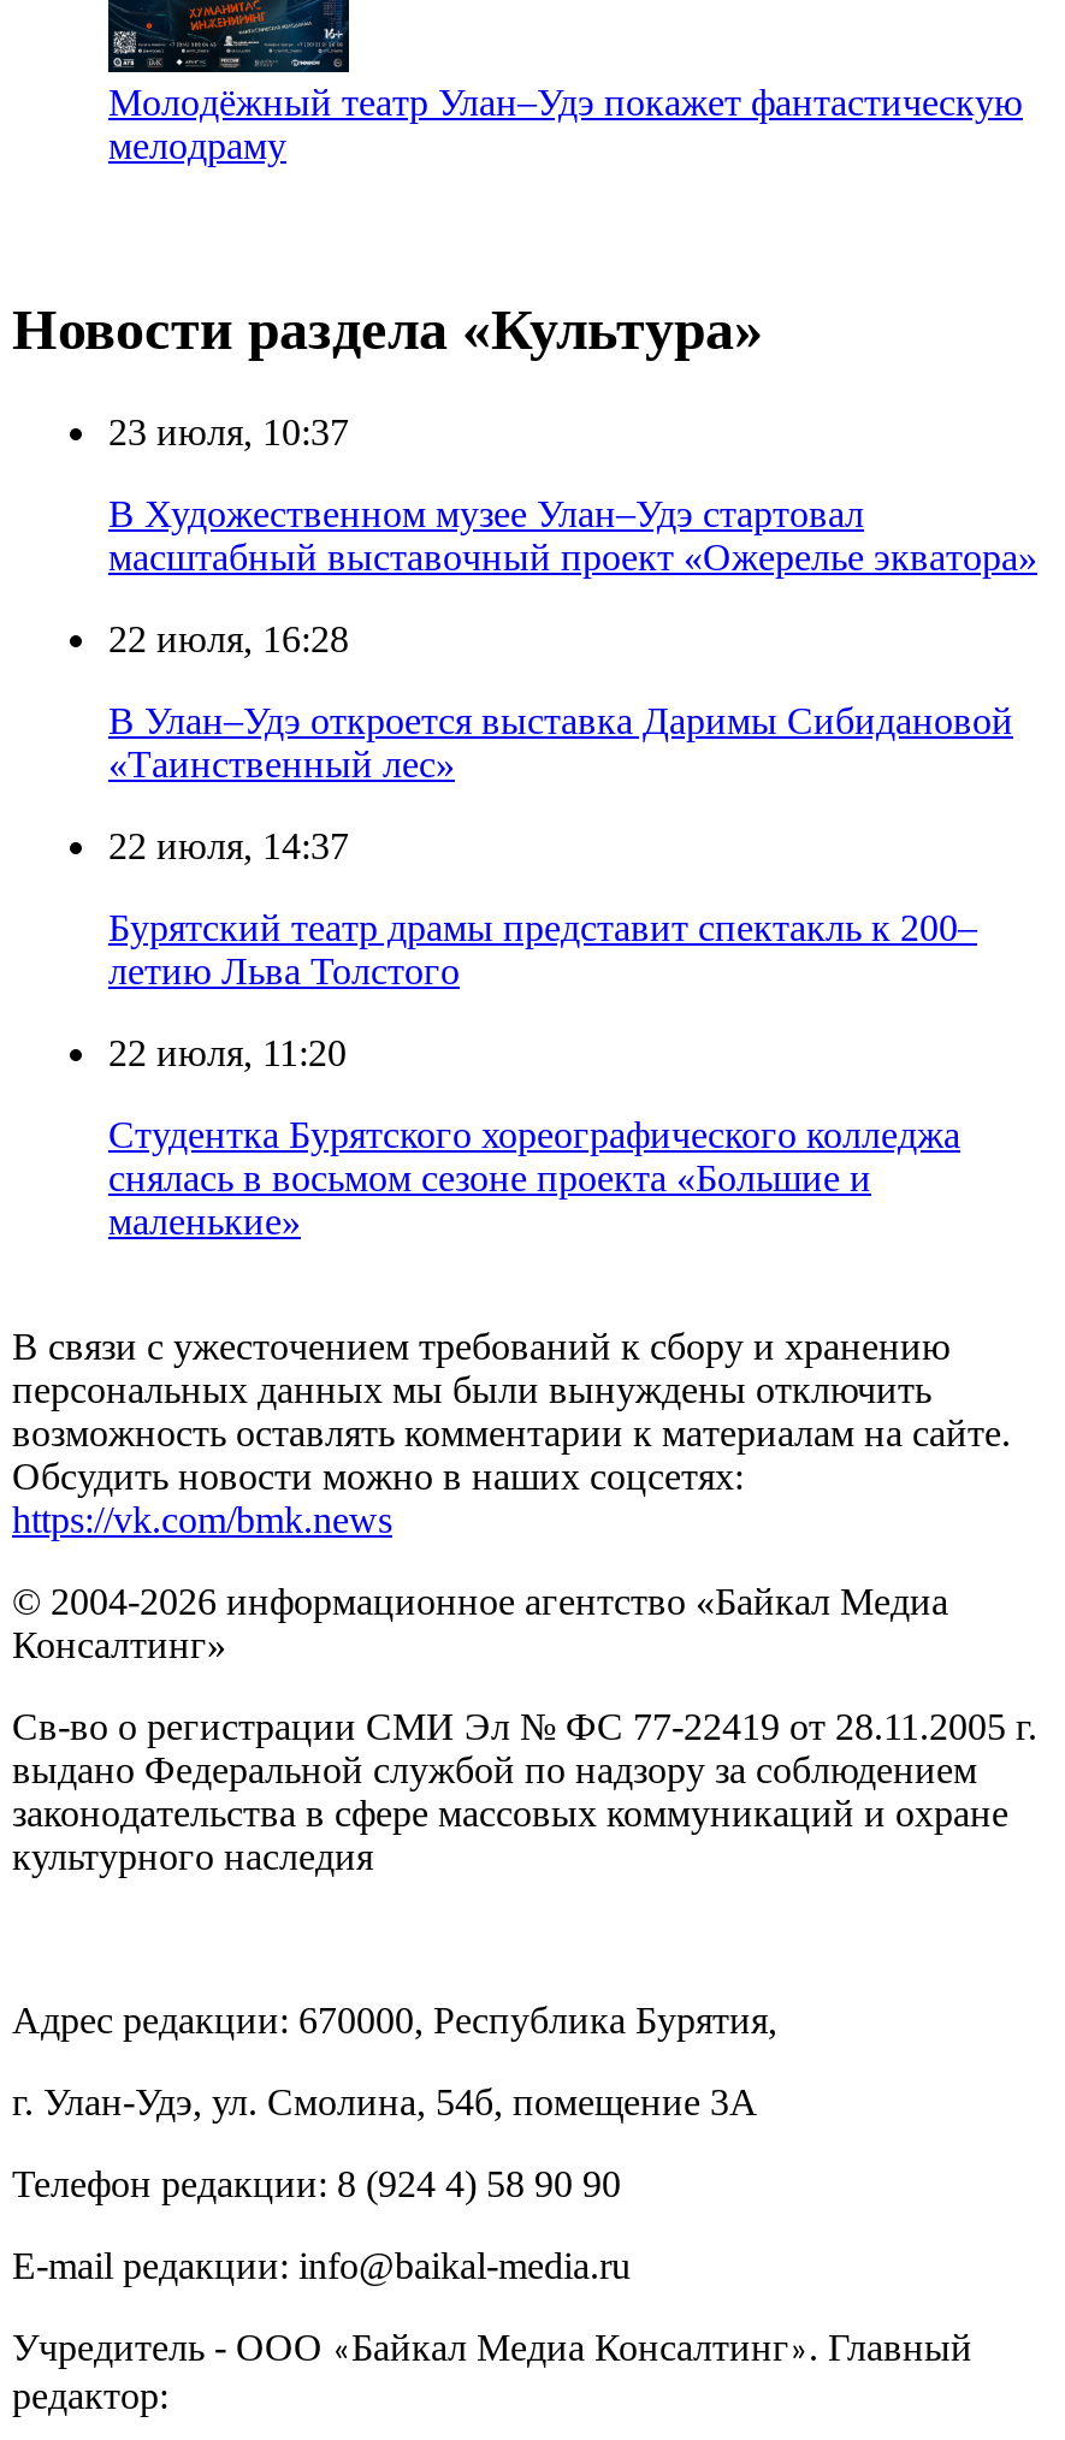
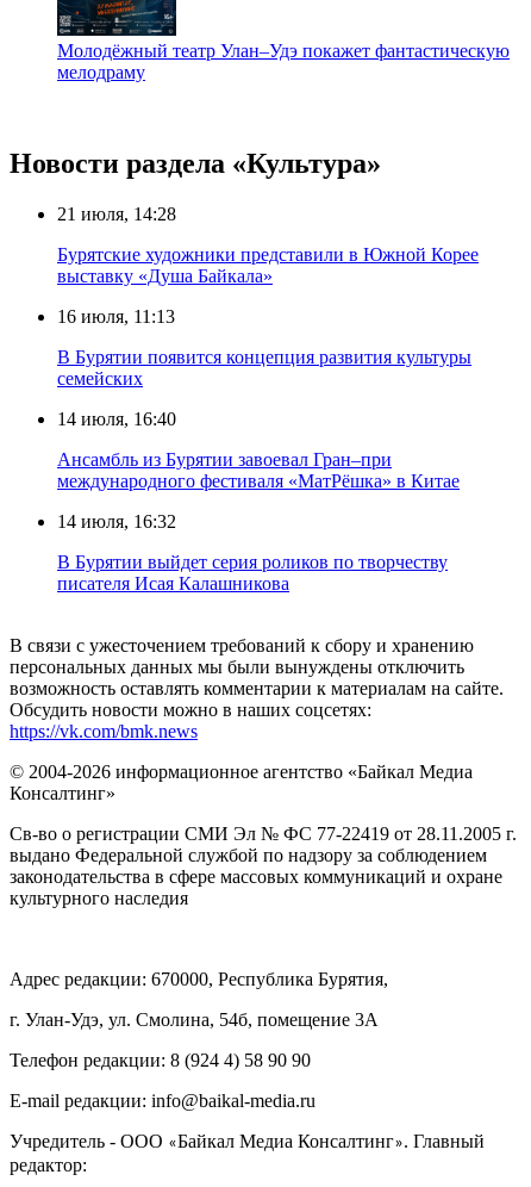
- 23 июля, 10:37
+ 21 июля, 14:28

- В Художественном музее Улан–Удэ стартовал
- масштабный выставочный проект «Ожерелье экватора»
+ Бурятские художники представили в Южной Корее
+ выставку «Душа Байкала»

- 22 июля, 16:28
+ 16 июля, 11:13

- В Улан–Удэ откроется выставка Даримы Сибидановой
- «Таинственный лес»
+ В Бурятии появится концепция развития культуры
+ семейских

- 22 июля, 14:37
+ 14 июля, 16:40

- Бурятский театр драмы представит спектакль к 200–
- летию Льва Толстого
+ Ансамбль из Бурятии завоевал Гран–при
+ международного фестиваля «МатРёшка» в Китае

- 22 июля, 11:20
+ 14 июля, 16:32

- Студентка Бурятского хореографического колледжа
- снялась в восьмом сезоне проекта «Большие и
- маленькие»
+ В Бурятии выйдет серия роликов по творчеству
+ писателя Исая Калашникова
